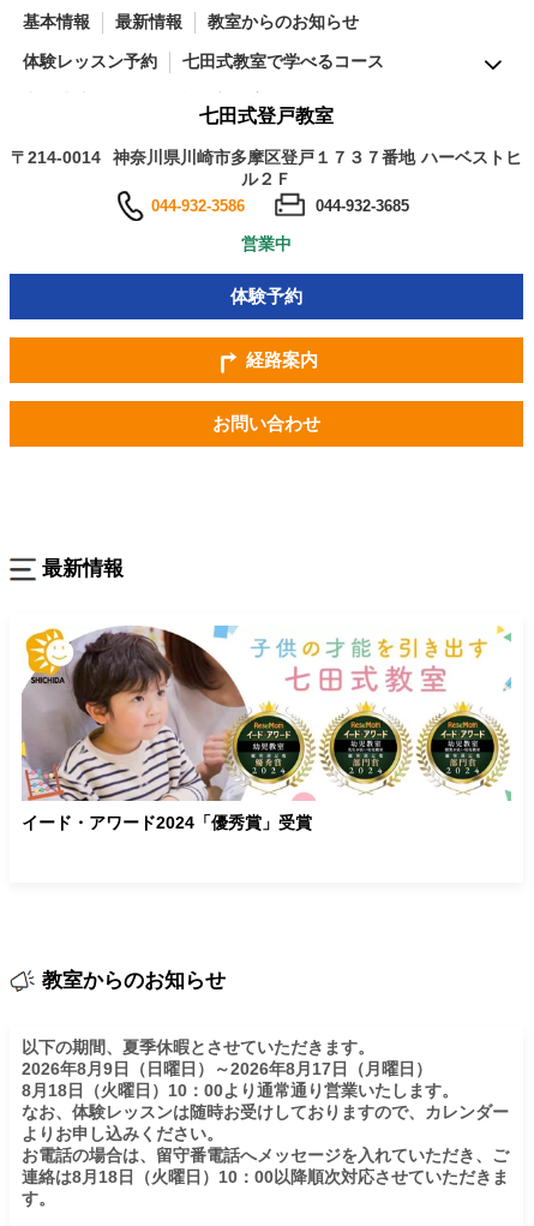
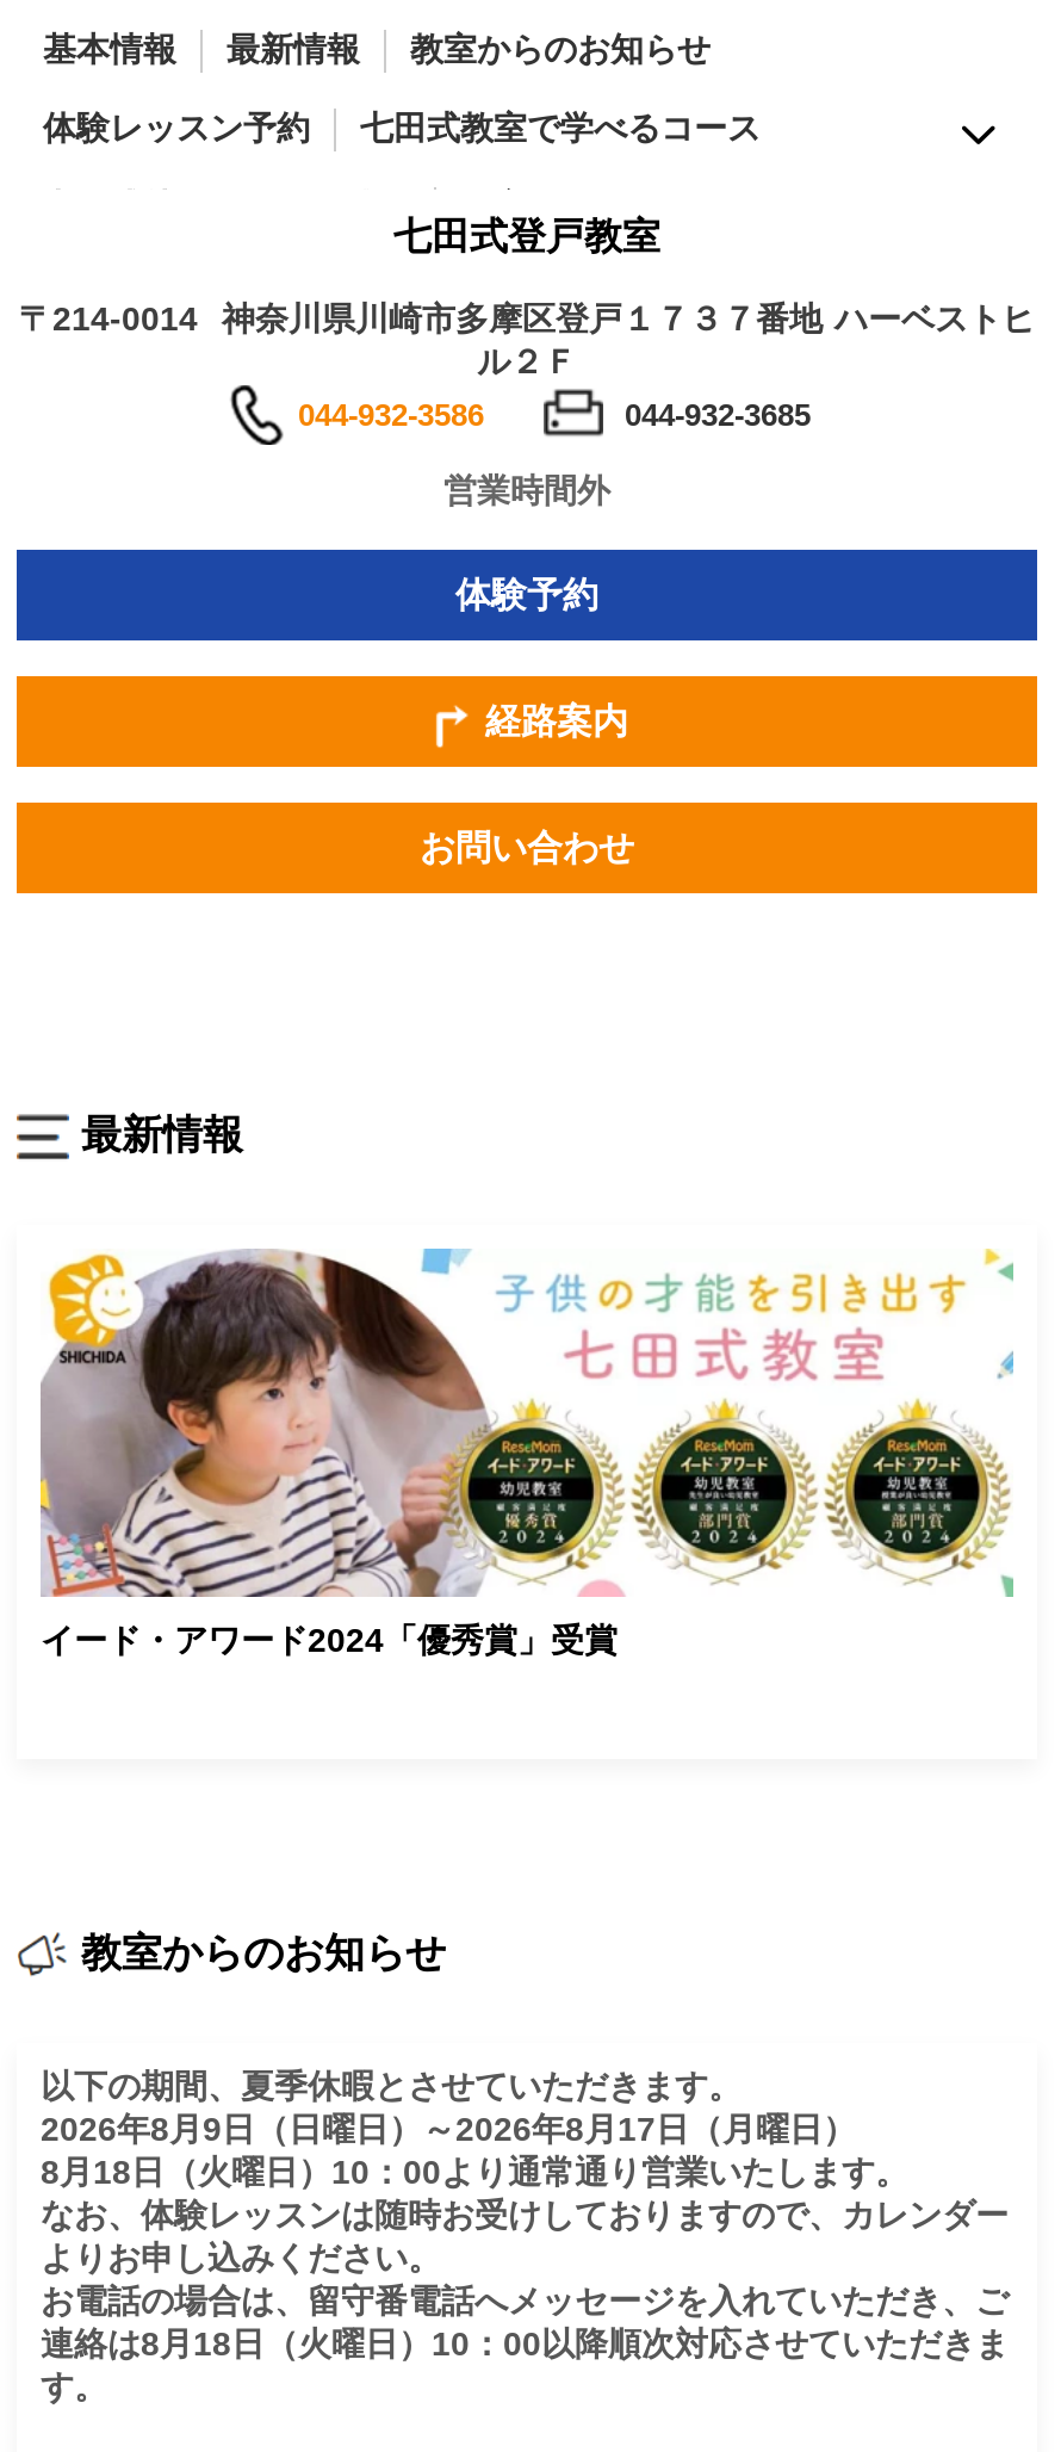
- 営業中
+ 営業時間外
